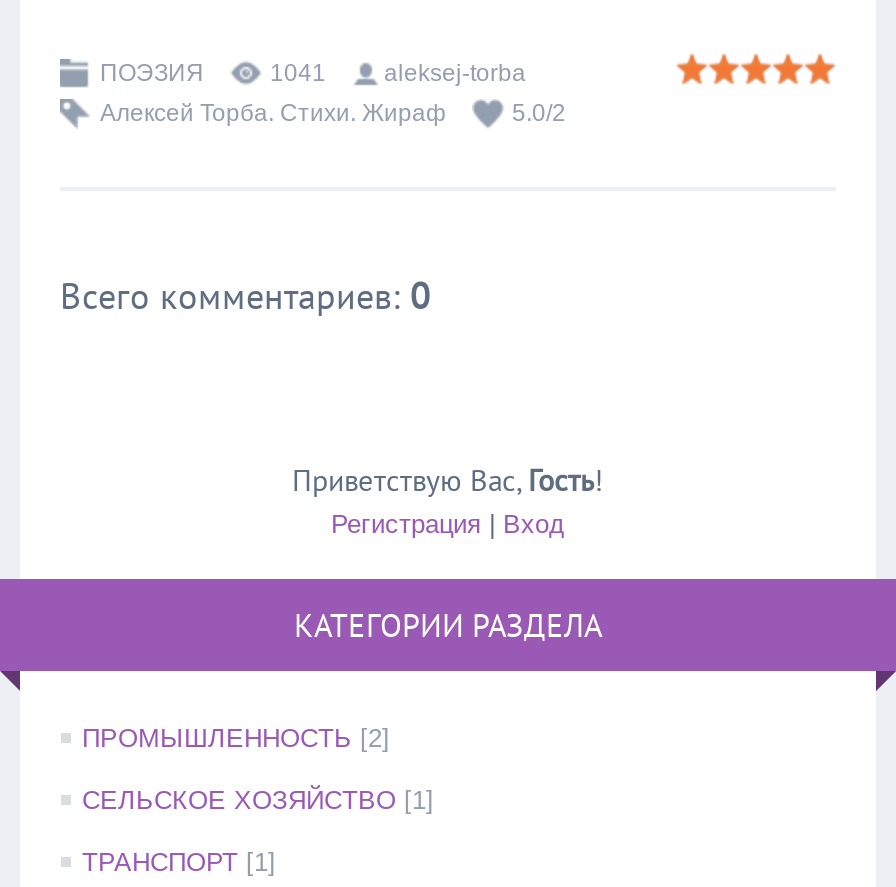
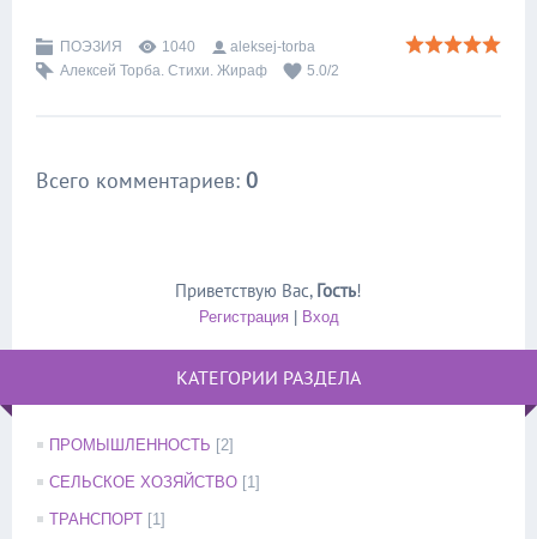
- 1041
+ 1040
